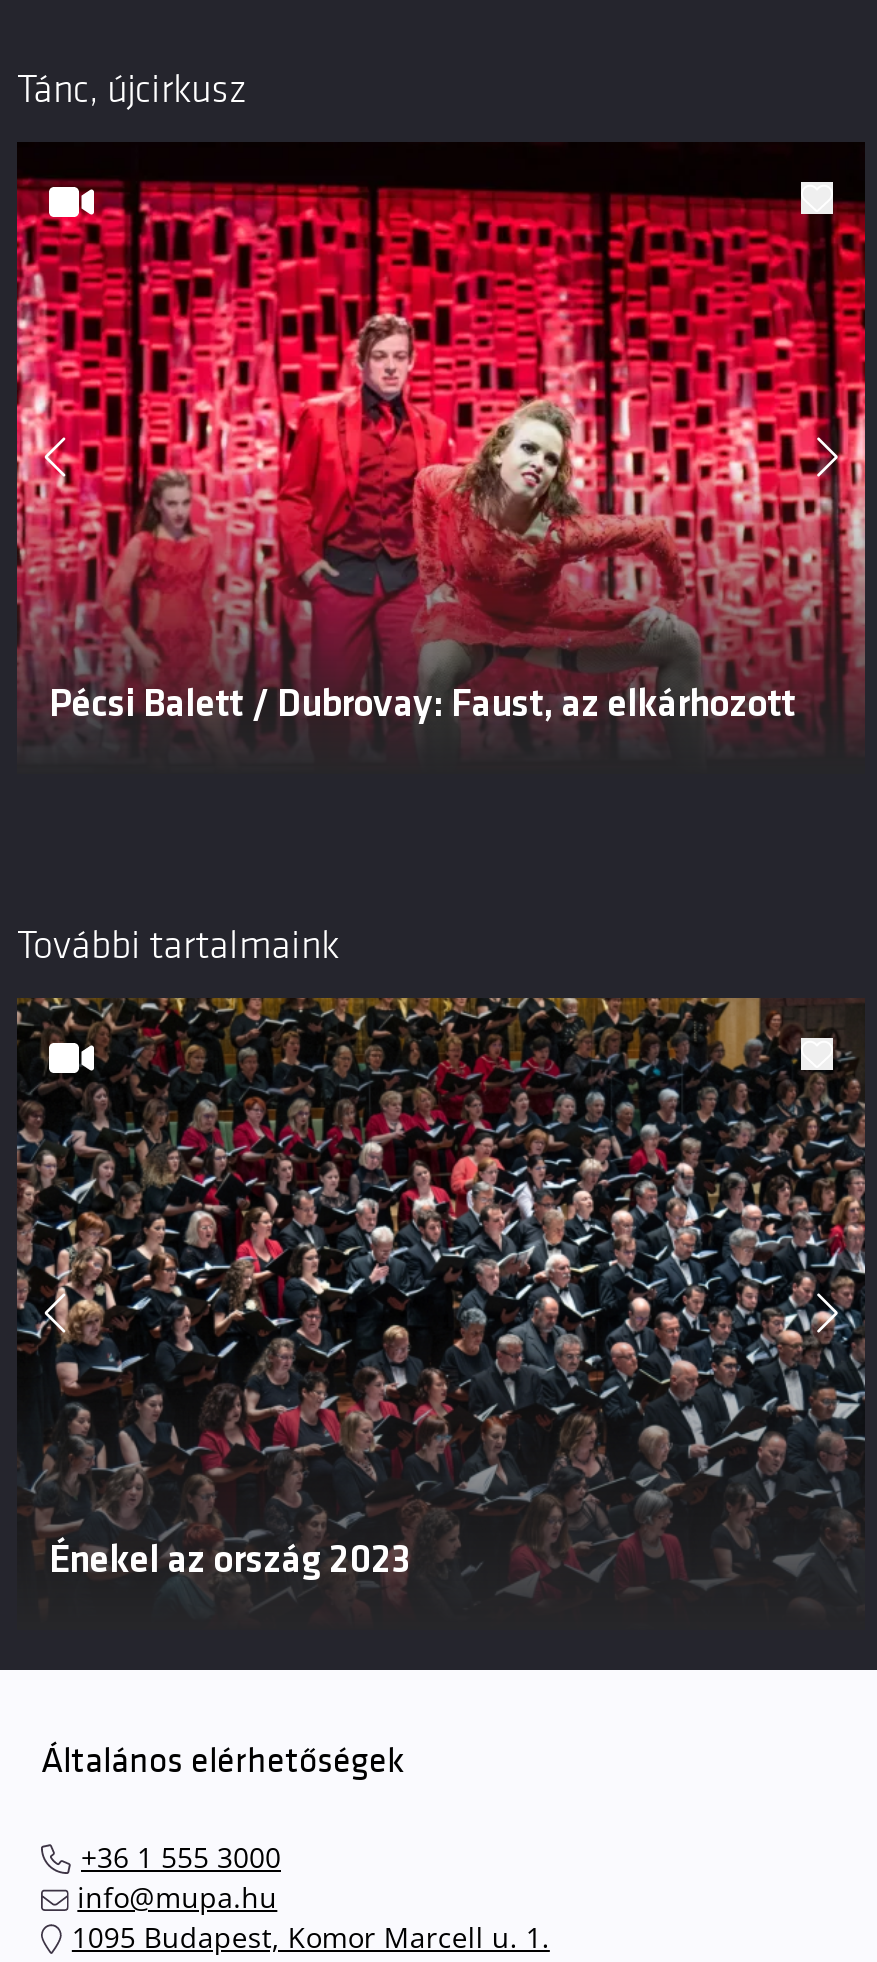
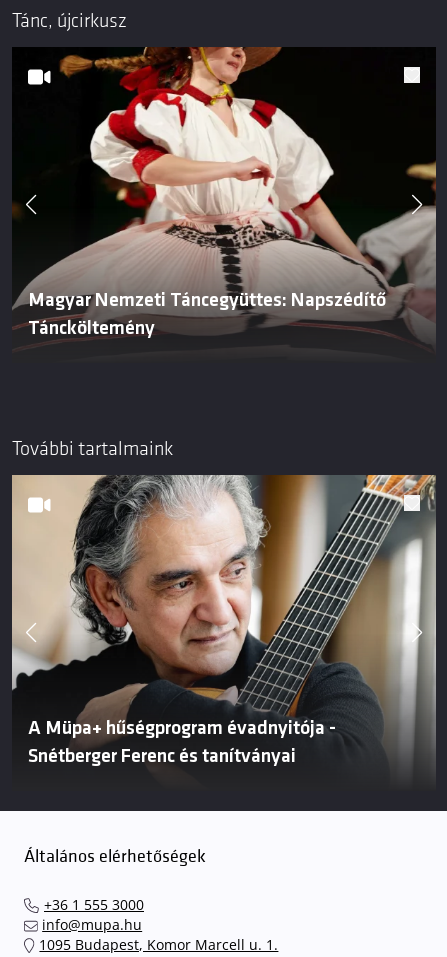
- [image]
- Pécsi Balett / Dubrovay: Faust, az elkárhozott
+ [image]
+ Magyar Nemzeti Táncegyüttes: Napszédítő
+ Táncköltemény

- [image]
- Énekel az ország 2023
+ [image]
+ A Müpa+ hűségprogram évadnyitója -
+ Snétberger Ferenc és tanítványai
